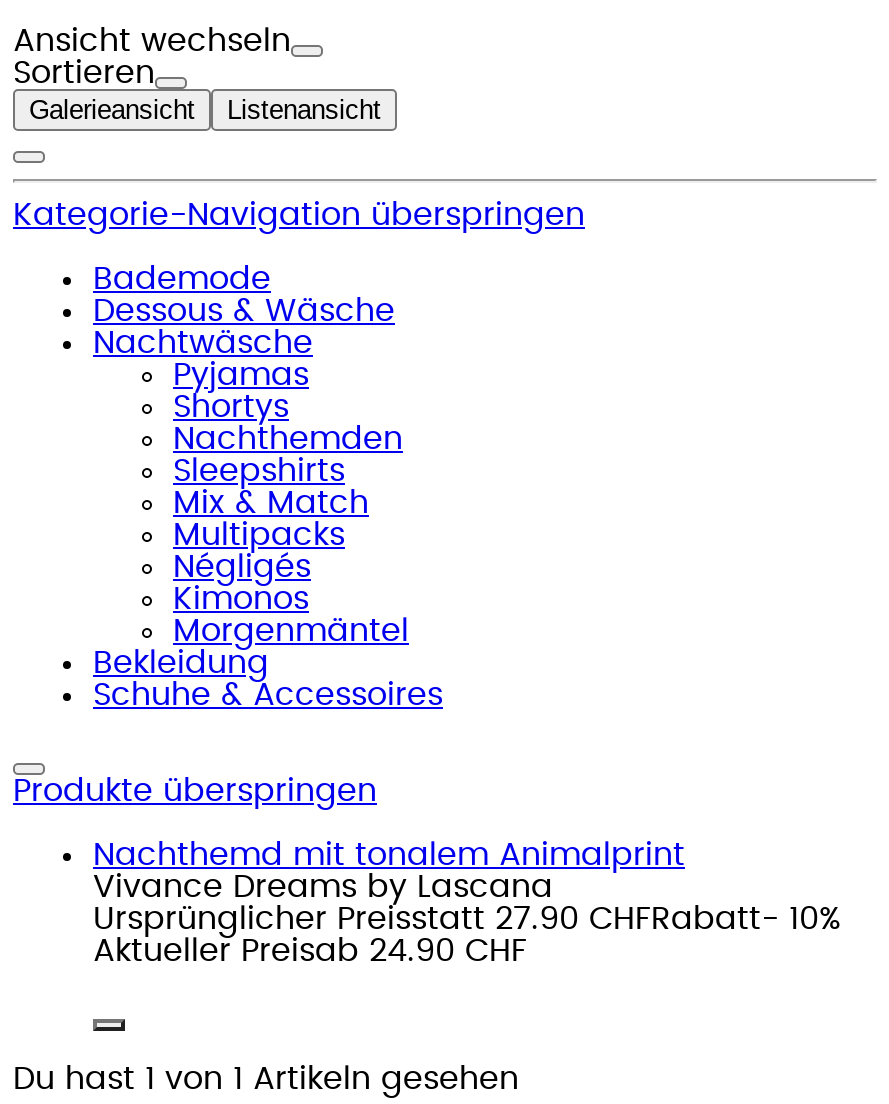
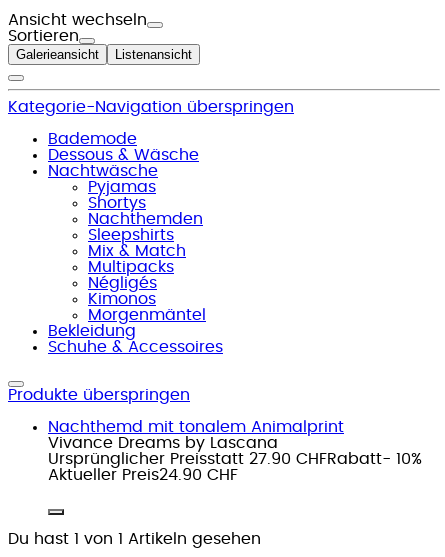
- Aktueller Preisab 24.90 CHF
+ Aktueller Preis24.90 CHF
